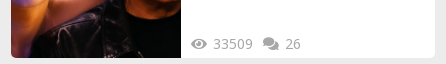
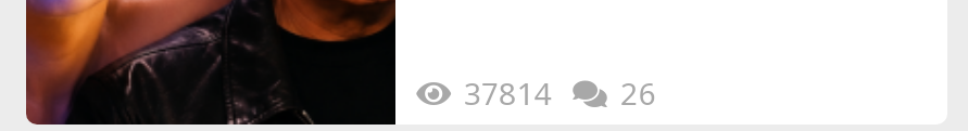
- 33509 26
+ 37814 26
